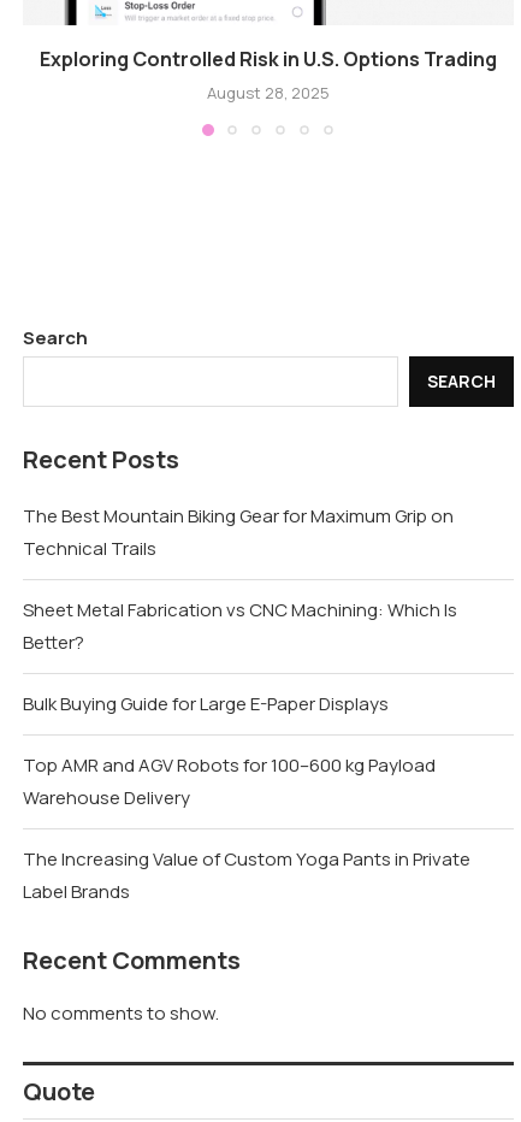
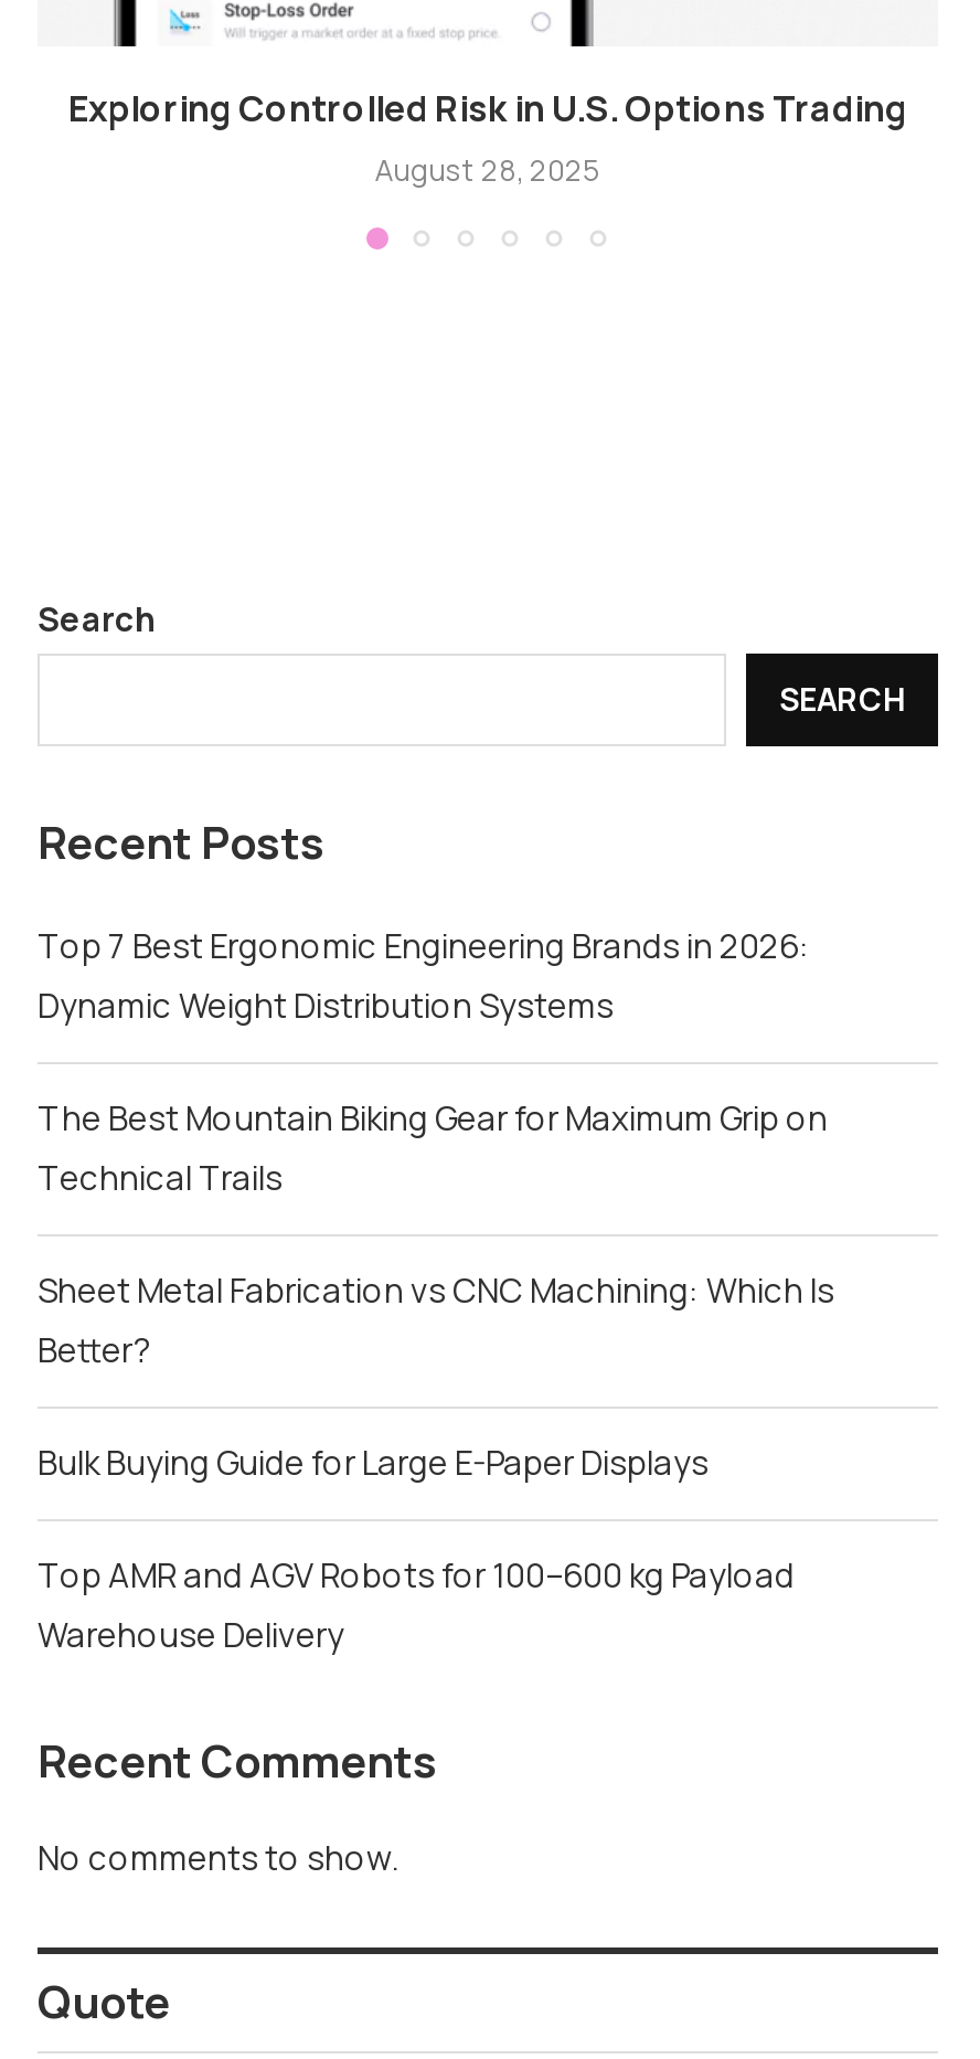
+ Top 7 Best Ergonomic Engineering Brands in 2026:
+ Dynamic Weight Distribution Systems

moved down: The Best Mountain Biking Gear for Maximum Grip on | Technical Trails | Sheet Metal Fabrication vs CNC Machining: Which Is | Better? | Bulk Buying Guide for Large E-Paper Displays | Top AMR and AGV Robots for 100–600 kg Payload | Warehouse Delivery

- The Increasing Value of Custom Yoga Pants in Private
- Label Brands
